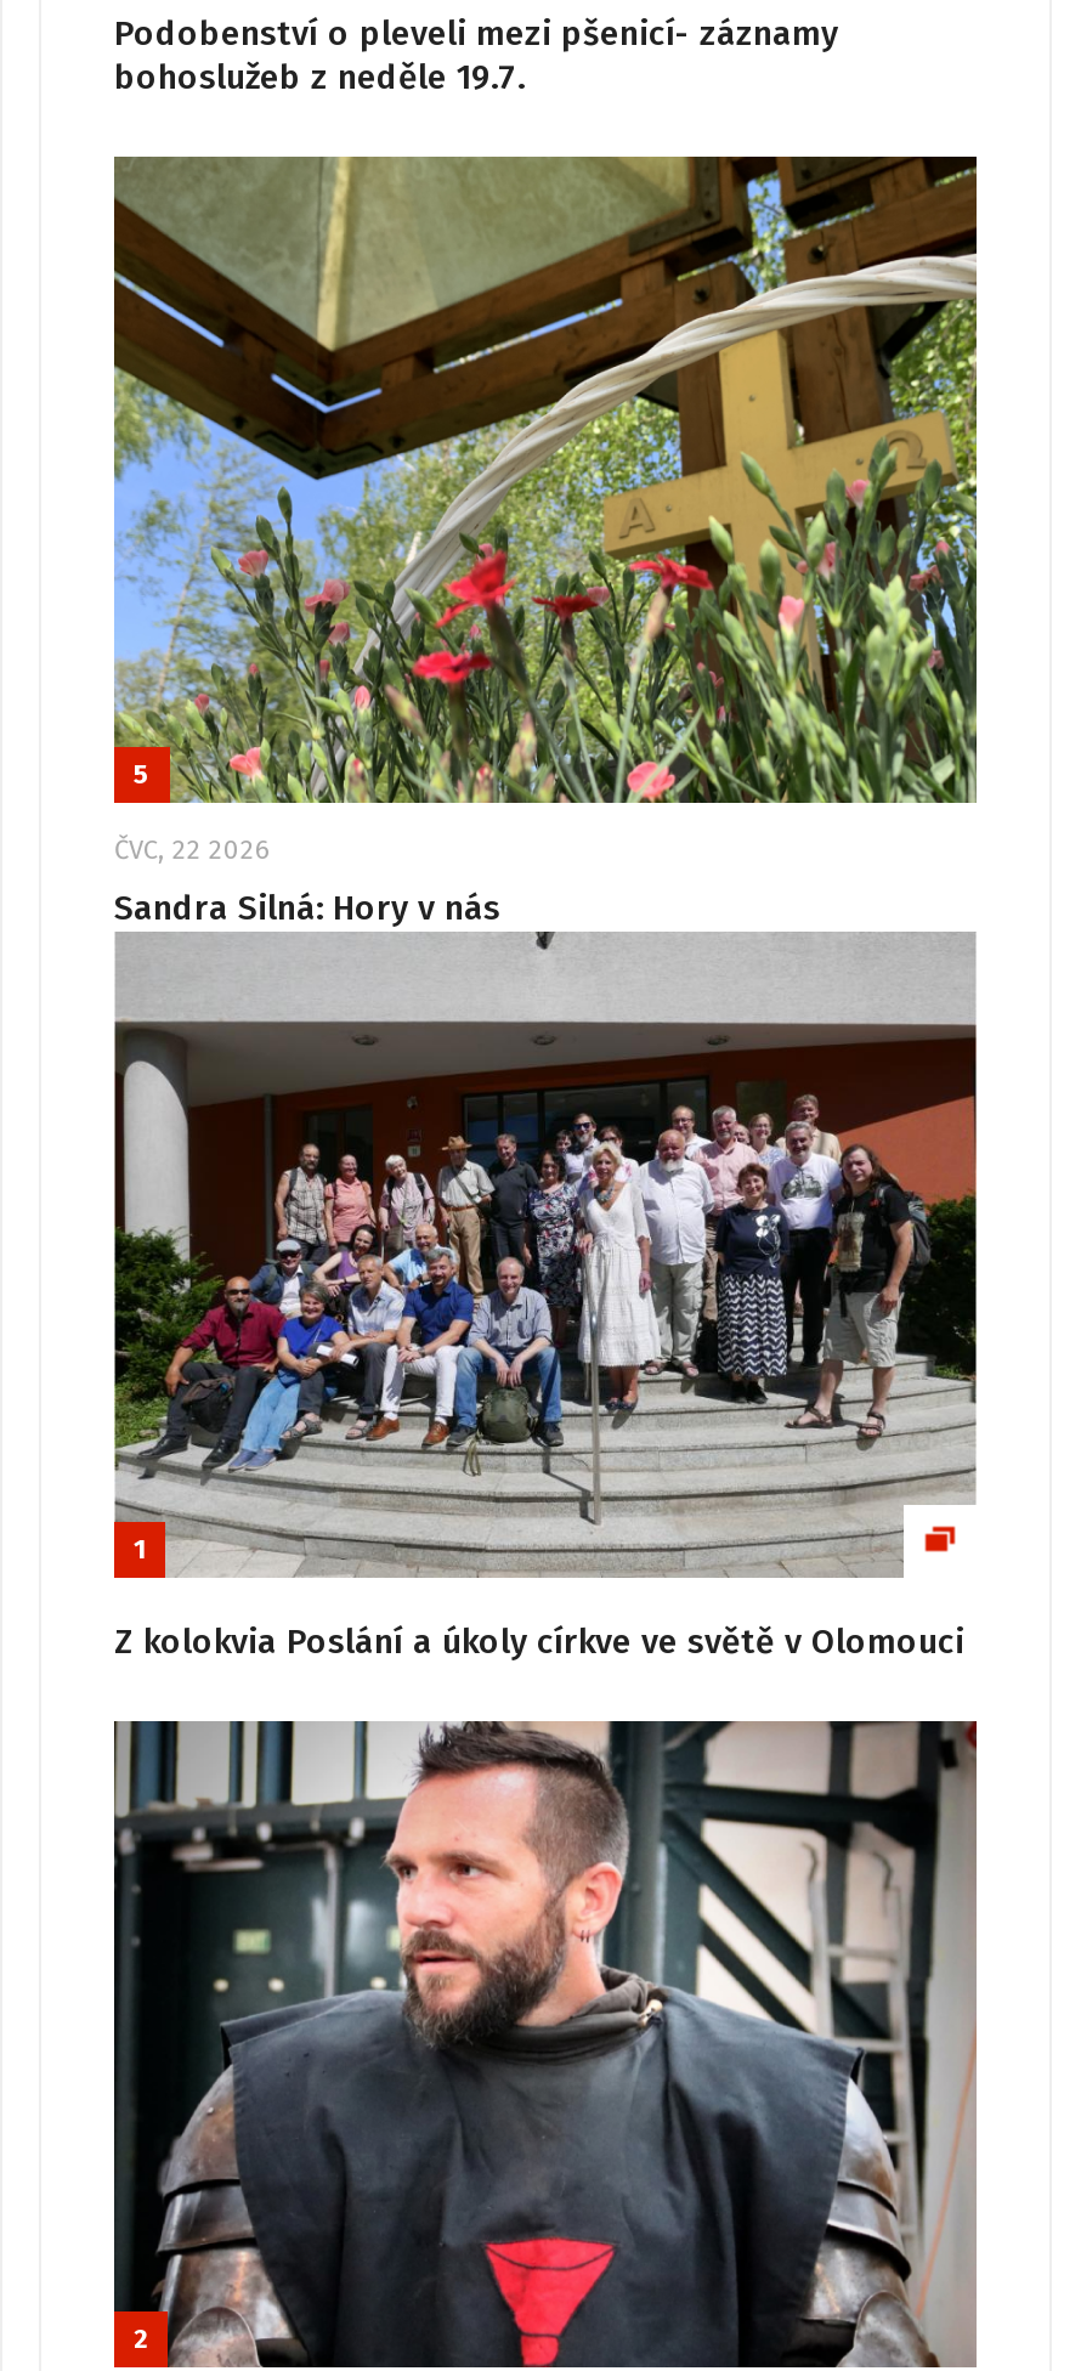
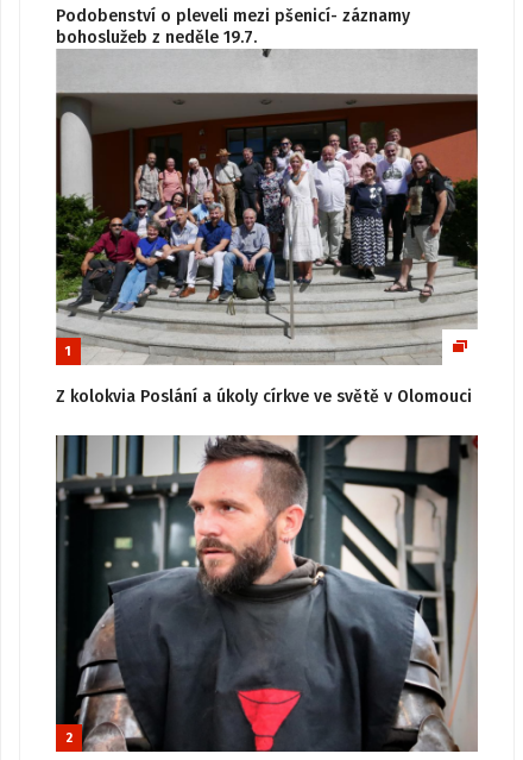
- [image]
- 5
- ČVC, 22 2026
- Sandra Silná: Hory v nás
